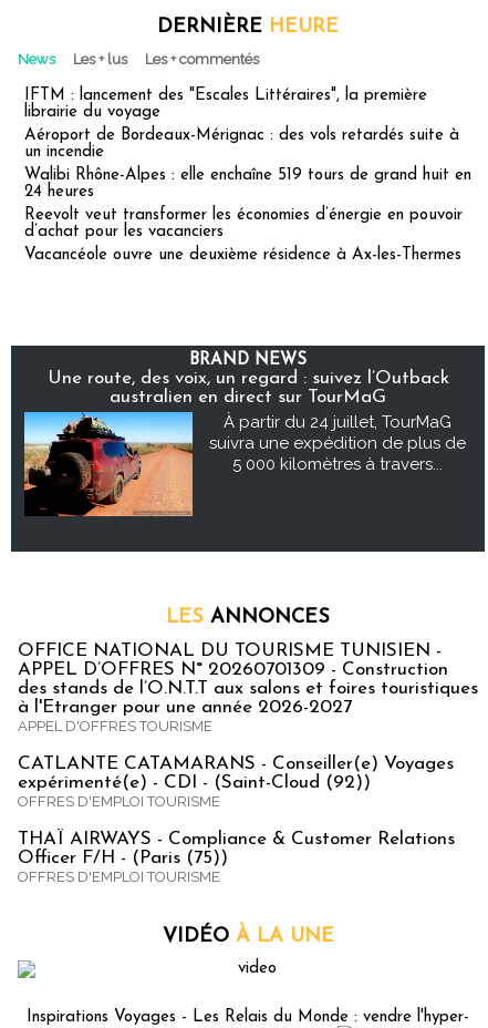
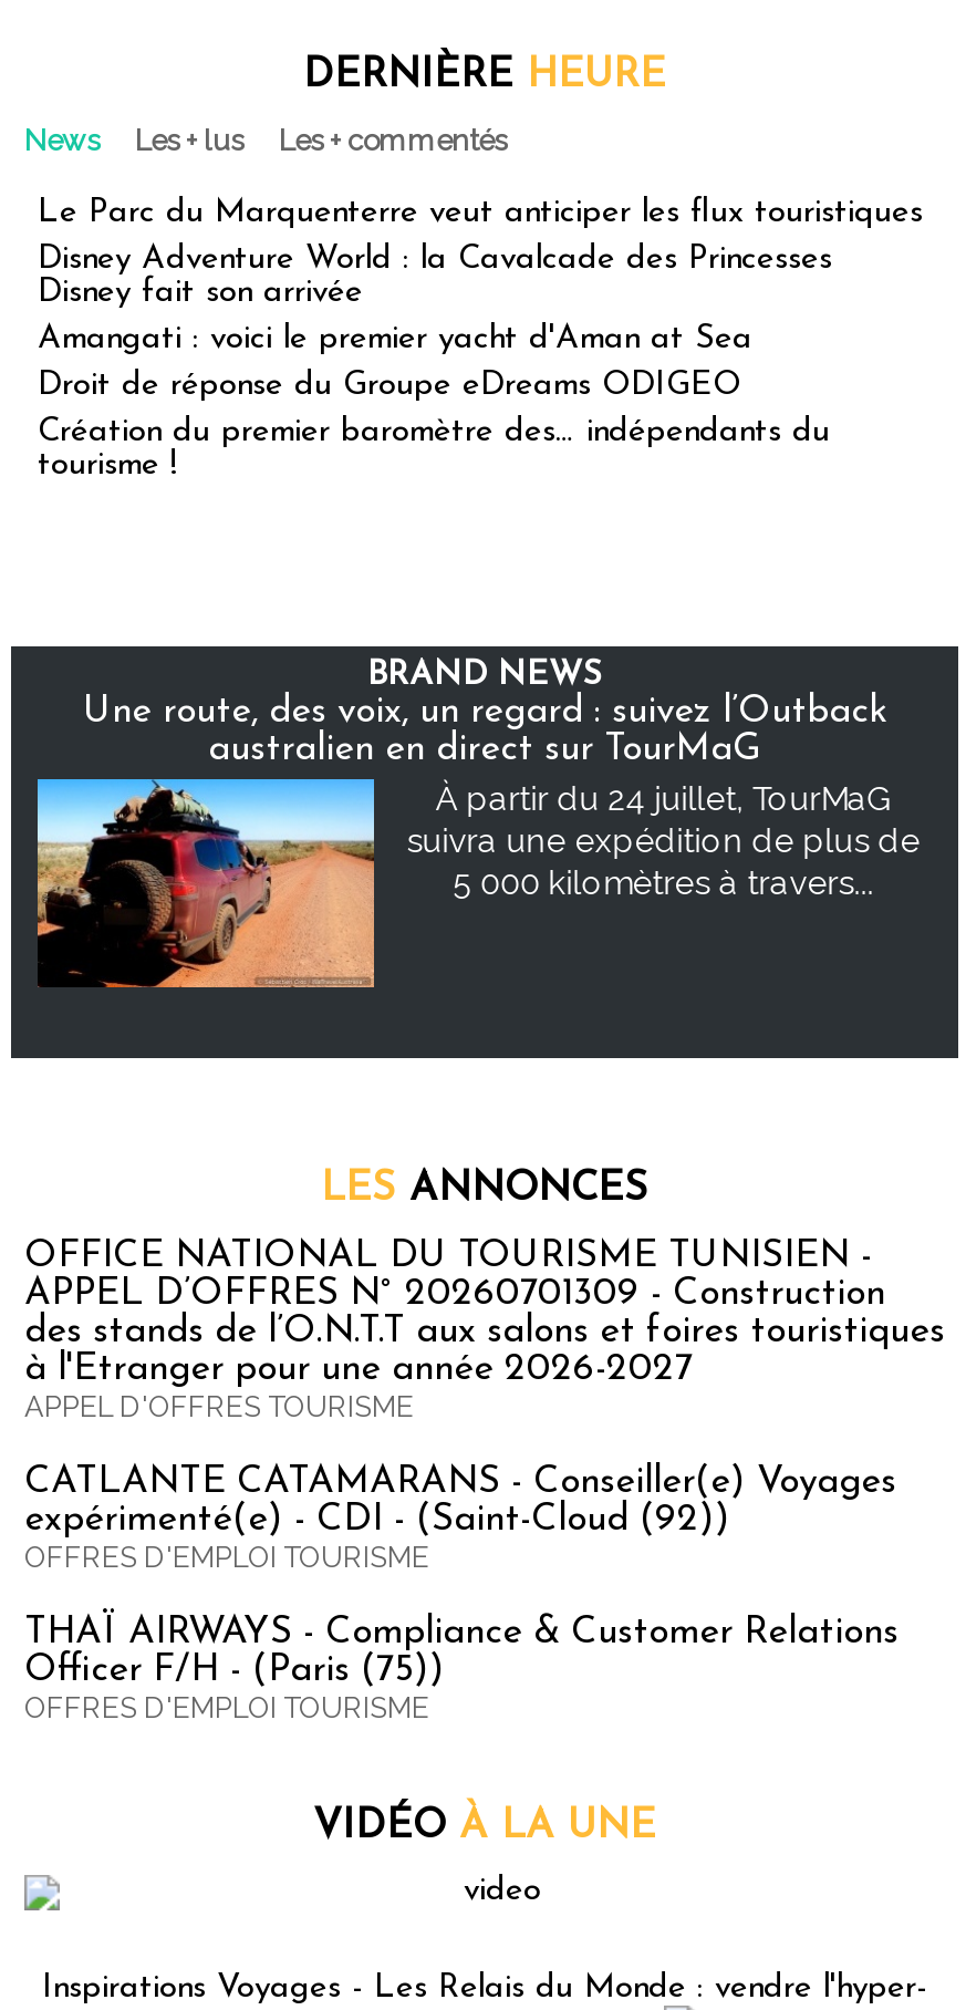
- IFTM : lancement des "Escales Littéraires", la première
- librairie du voyage
- Aéroport de Bordeaux-Mérignac : des vols retardés suite à
- un incendie
- Walibi Rhône-Alpes : elle enchaîne 519 tours de grand huit en
- 24 heures
- Reevolt veut transformer les économies d’énergie en pouvoir
- d’achat pour les vacanciers
- Vacancéole ouvre une deuxième résidence à Ax-les-Thermes
+ Le Parc du Marquenterre veut anticiper les flux touristiques
+ Disney Adventure World : la Cavalcade des Princesses
+ Disney fait son arrivée
+ Amangati : voici le premier yacht d'Aman at Sea
+ Droit de réponse du Groupe eDreams ODIGEO
+ Création du premier baromètre des… indépendants du
+ tourisme !
